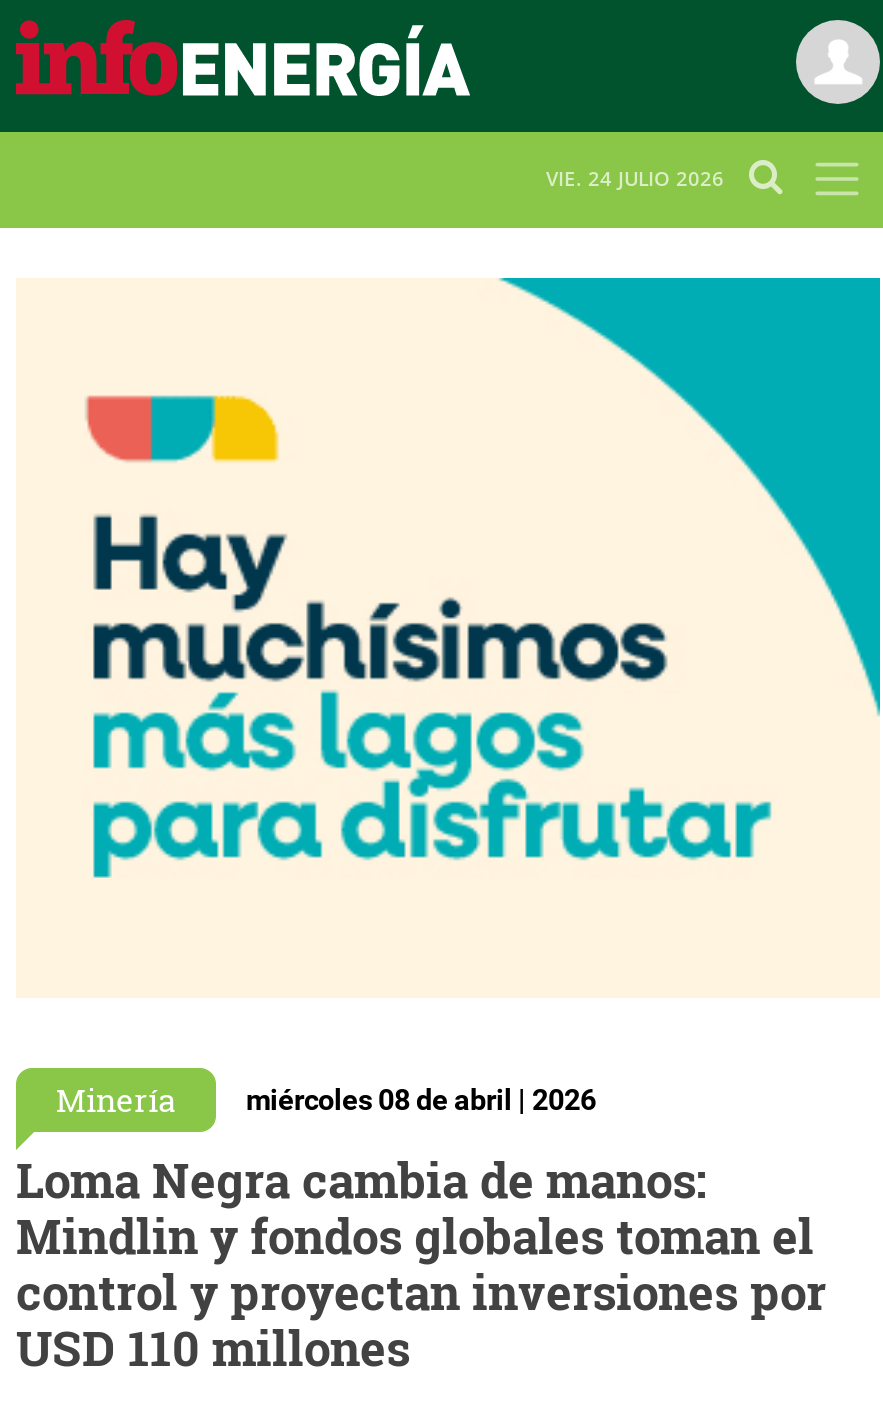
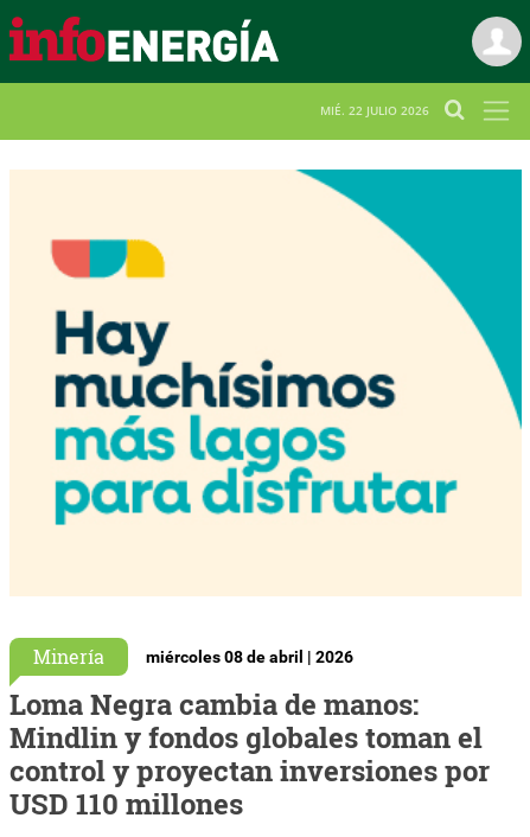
- VIE. 24 JULIO 2026
+ MIÉ. 22 JULIO 2026
